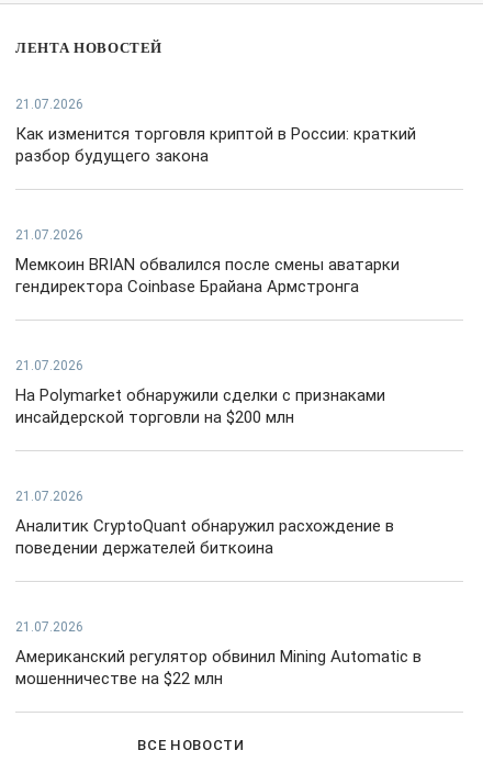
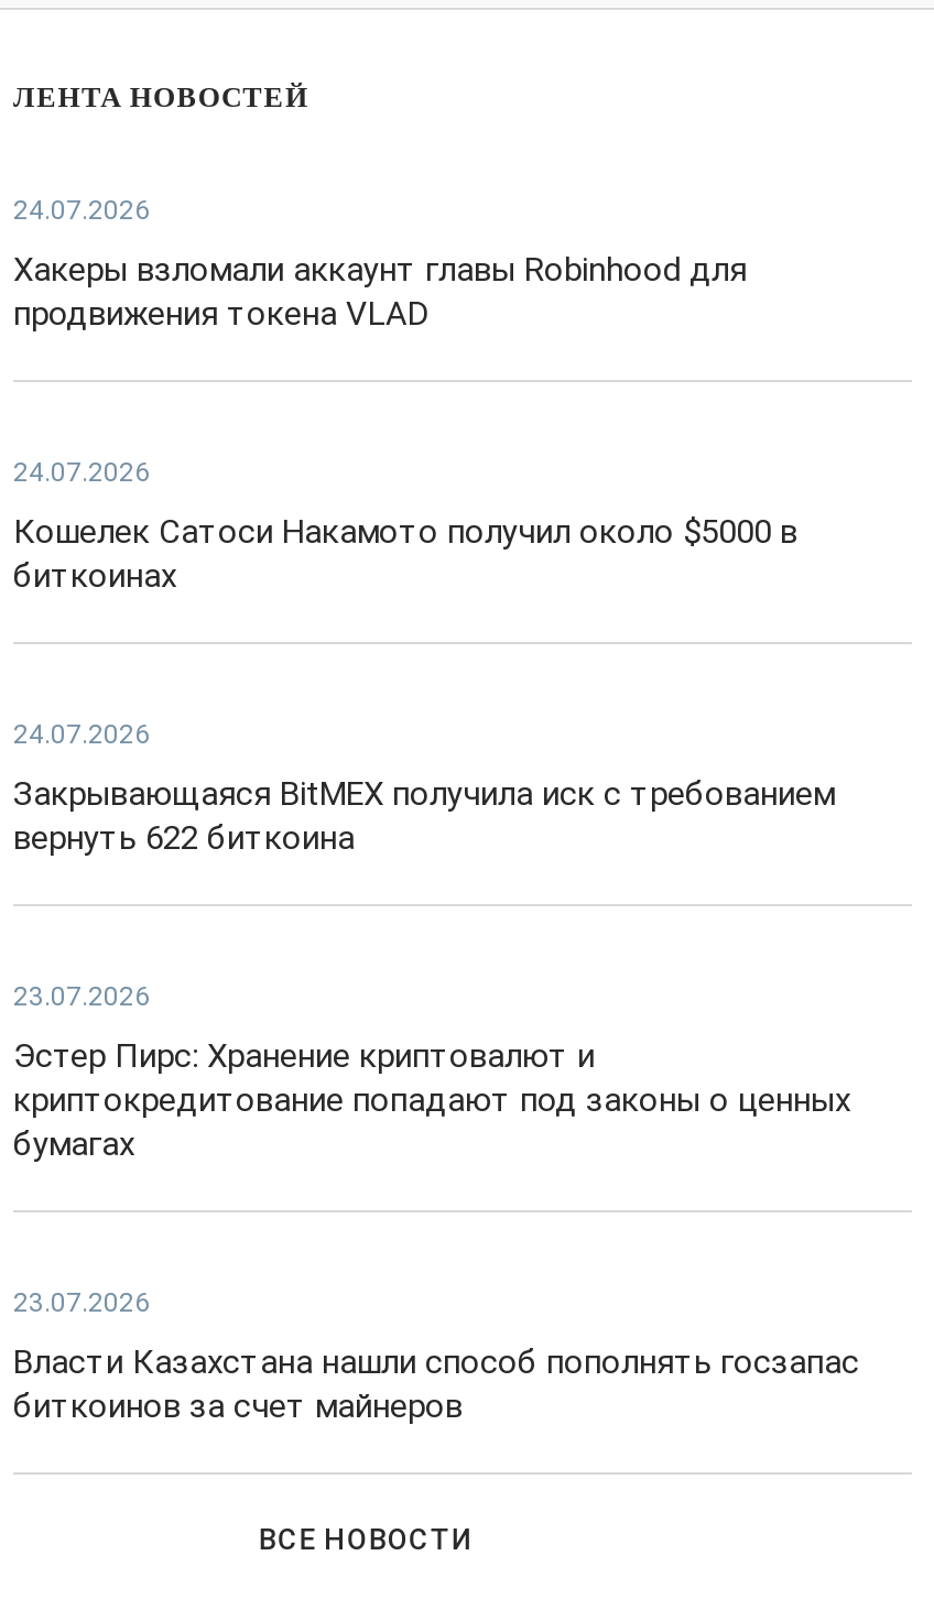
- 21.07.2026
+ 24.07.2026

- Как изменится торговля криптой в России: краткий
- разбор будущего закона
+ Хакеры взломали аккаунт главы Robinhood для
+ продвижения токена VLAD

- 21.07.2026
+ 24.07.2026

- Мемкоин BRIAN обвалился после смены аватарки
- гендиректора Coinbase Брайана Армстронга
+ Кошелек Сатоси Накамото получил около $5000 в
+ биткоинах

- 21.07.2026
+ 24.07.2026

- На Polymarket обнаружили сделки с признаками
- инсайдерской торговли на $200 млн
+ Закрывающаяся BitMEX получила иск с требованием
+ вернуть 622 биткоина

- 21.07.2026
+ 23.07.2026

- Аналитик CryptoQuant обнаружил расхождение в
- поведении держателей биткоина
+ Эстер Пирс: Хранение криптовалют и
+ криптокредитование попадают под законы о ценных
+ бумагах

- 21.07.2026
+ 23.07.2026

- Американский регулятор обвинил Mining Automatic в
- мошенничестве на $22 млн
+ Власти Казахстана нашли способ пополнять госзапас
+ биткоинов за счет майнеров
